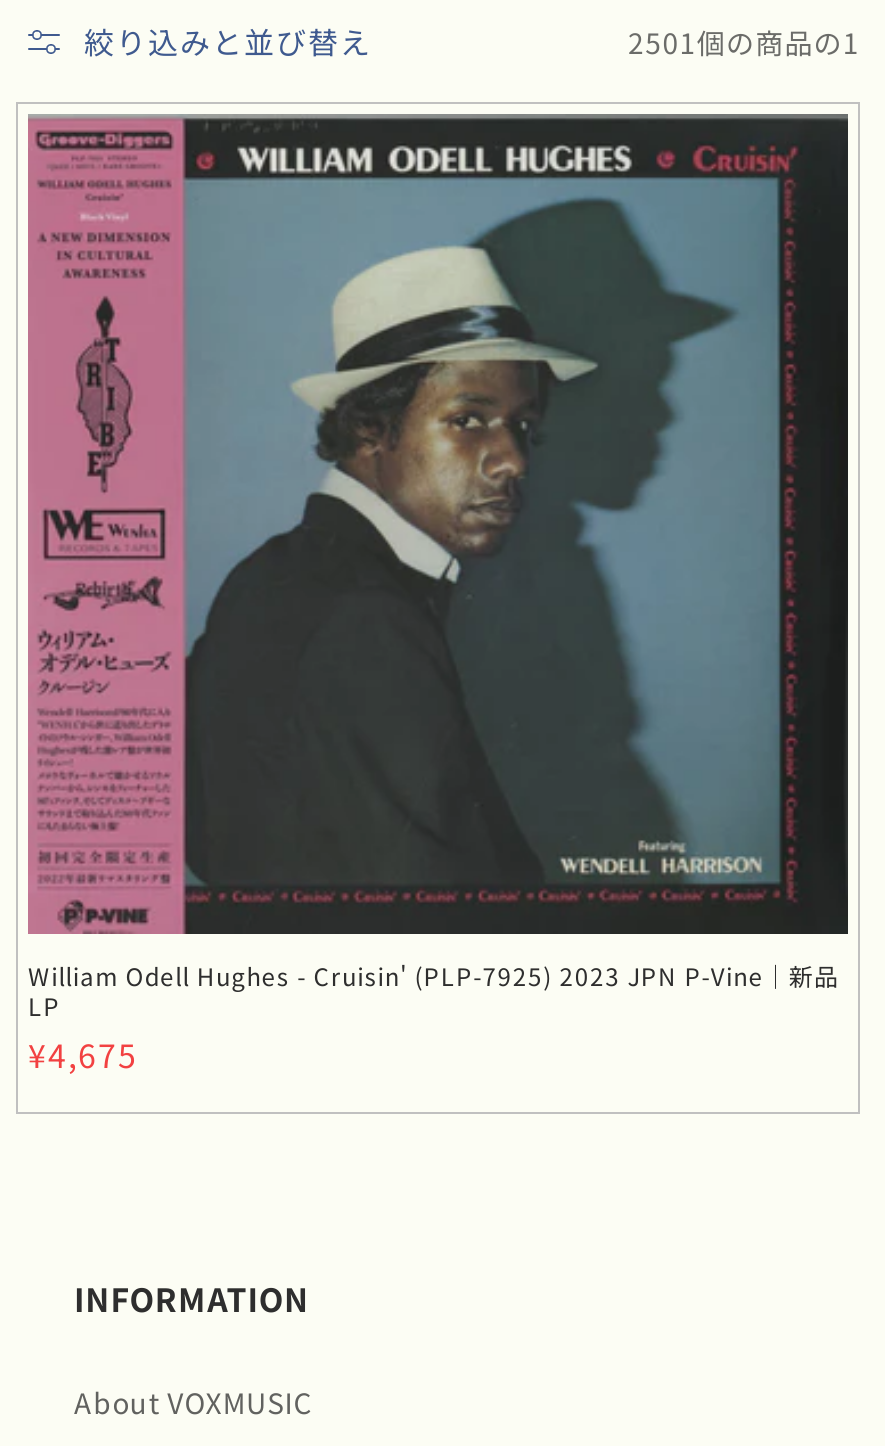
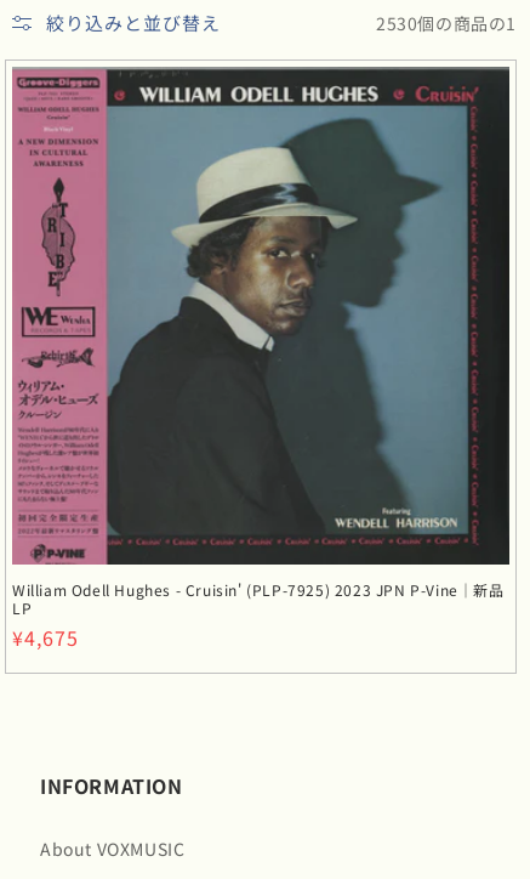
- 2501個の商品の1
+ 2530個の商品の1
